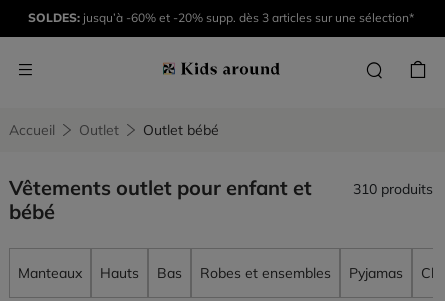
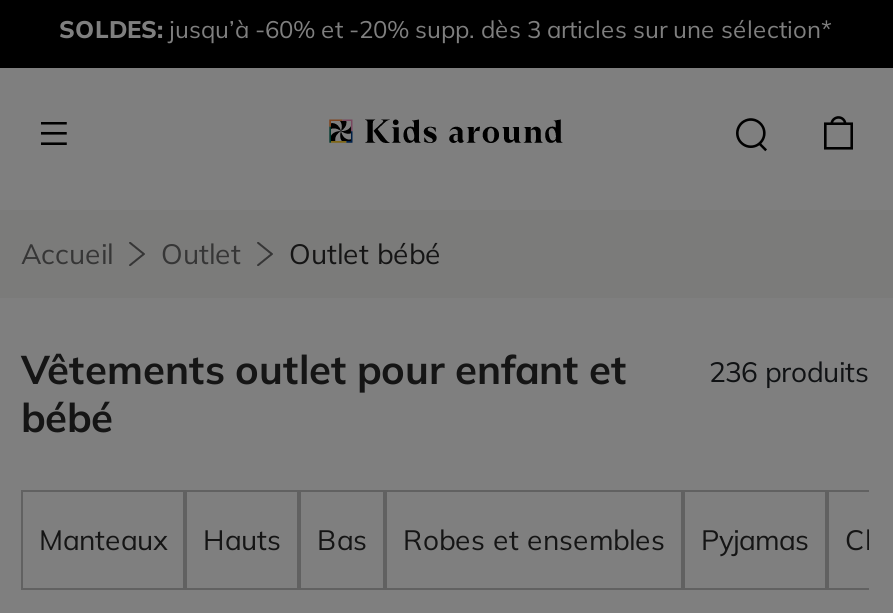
- 310 produits
+ 236 produits
